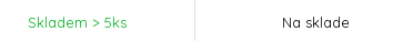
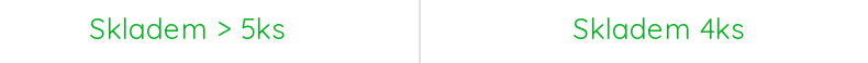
- Na sklade
+ Skladem 4ks
